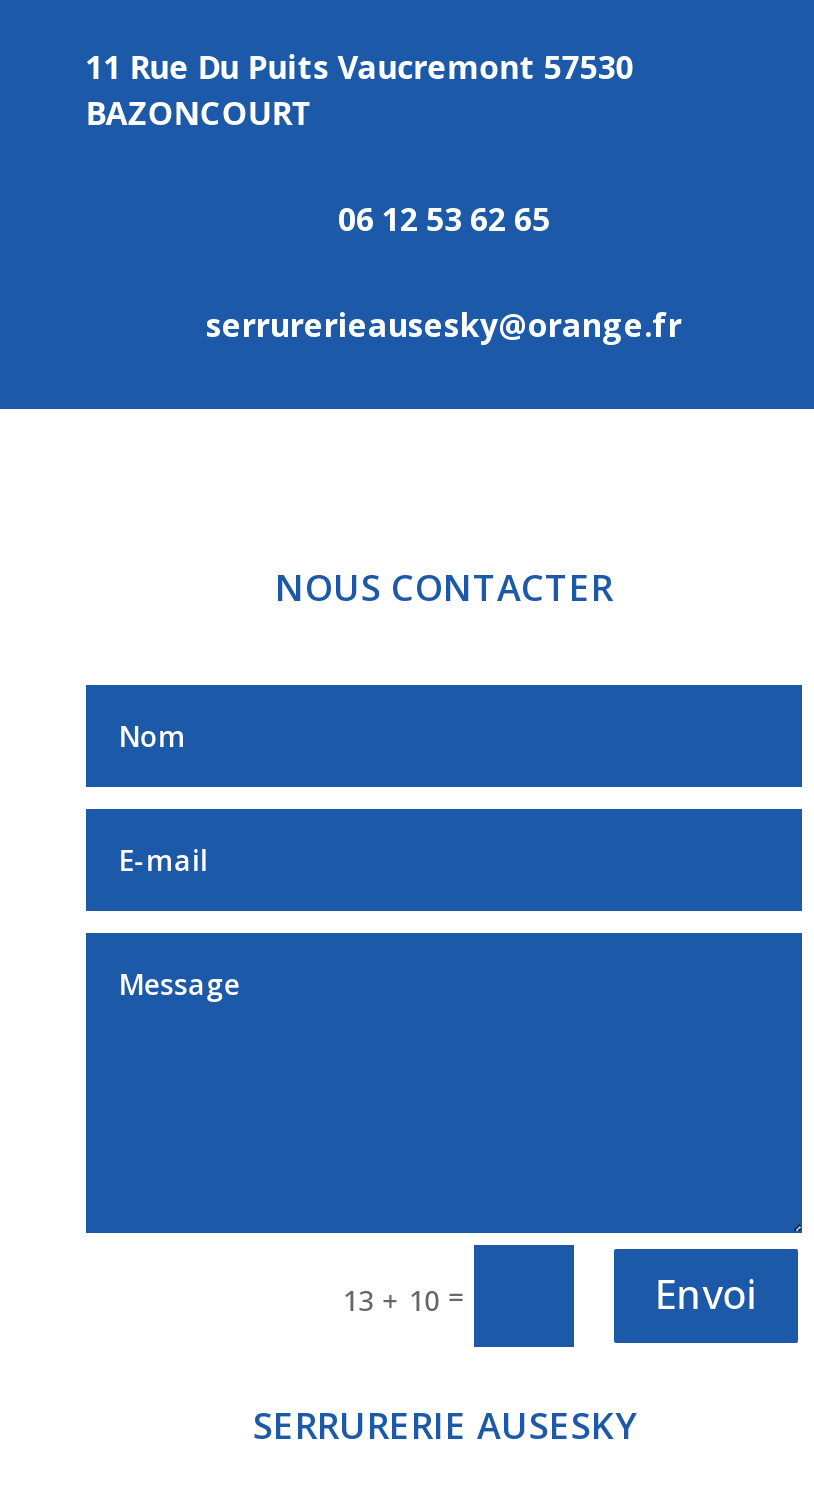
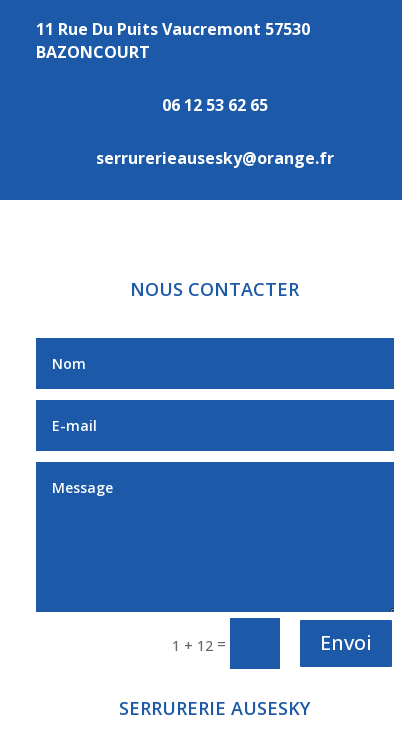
- 13 + 10 =
+ 1 + 12 =
